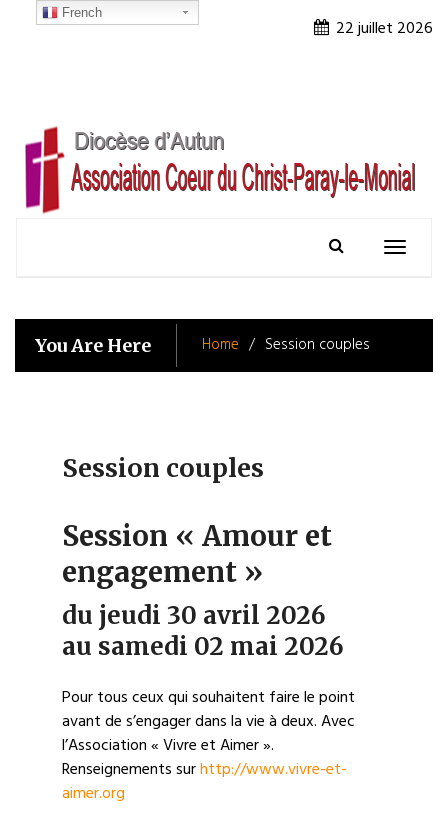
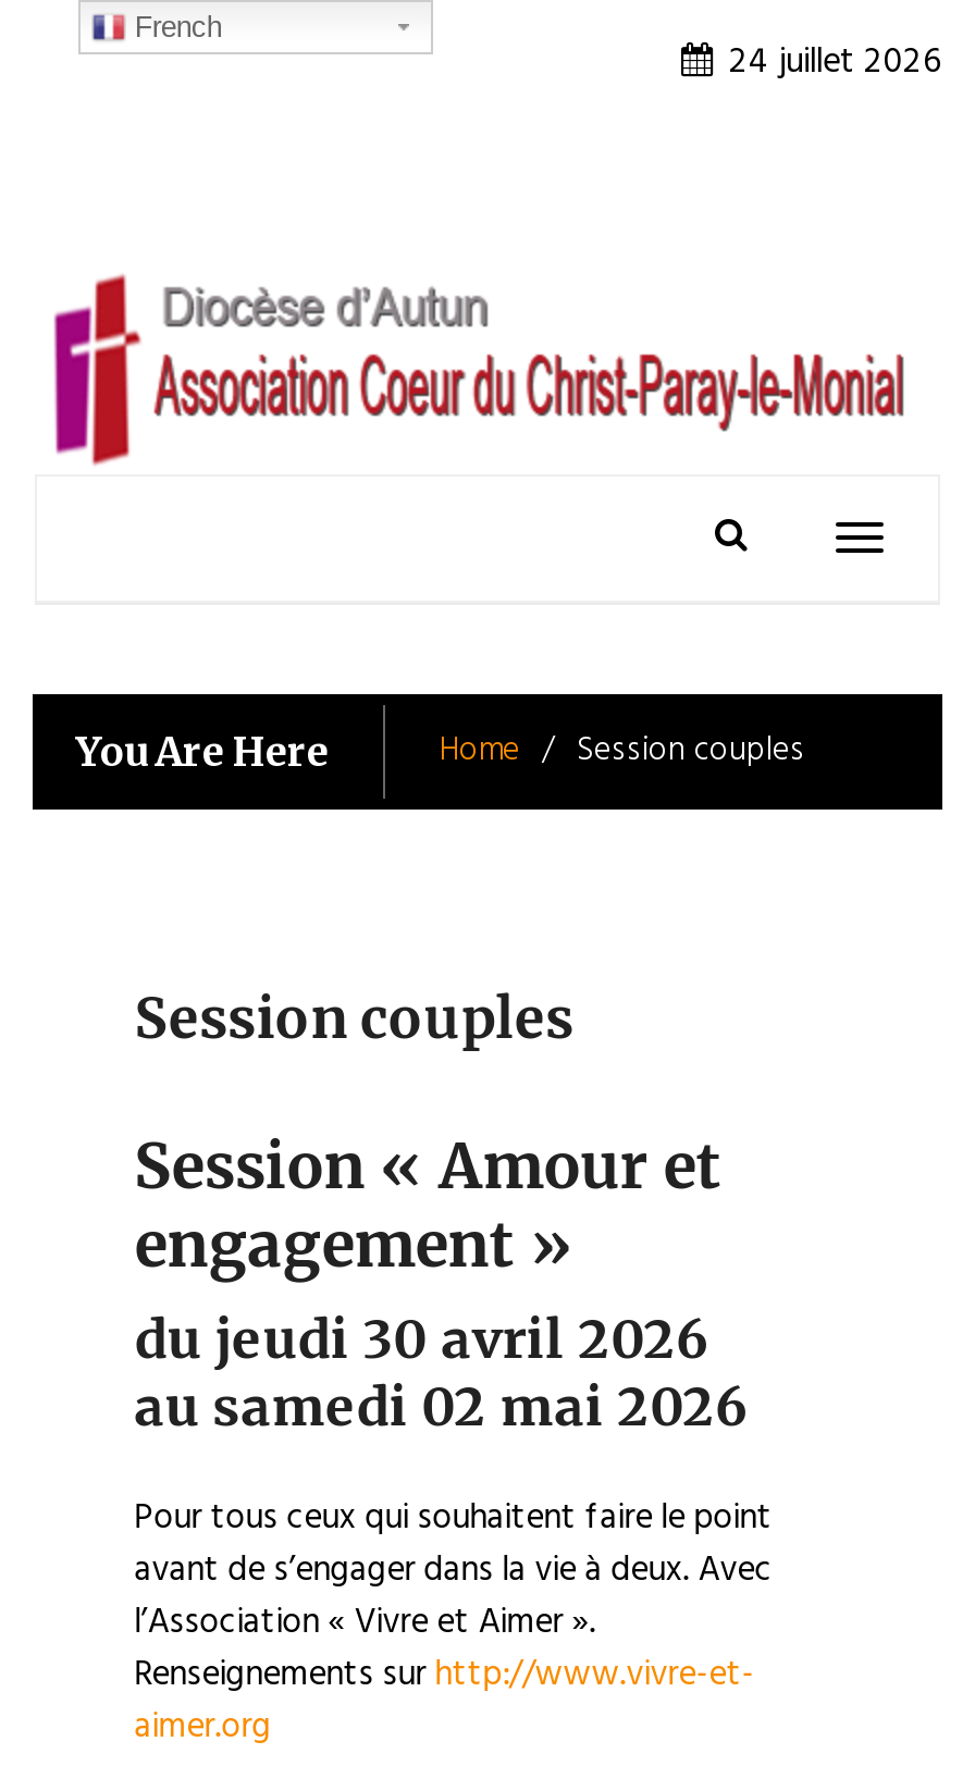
- 22 juillet 2026
+ 24 juillet 2026
